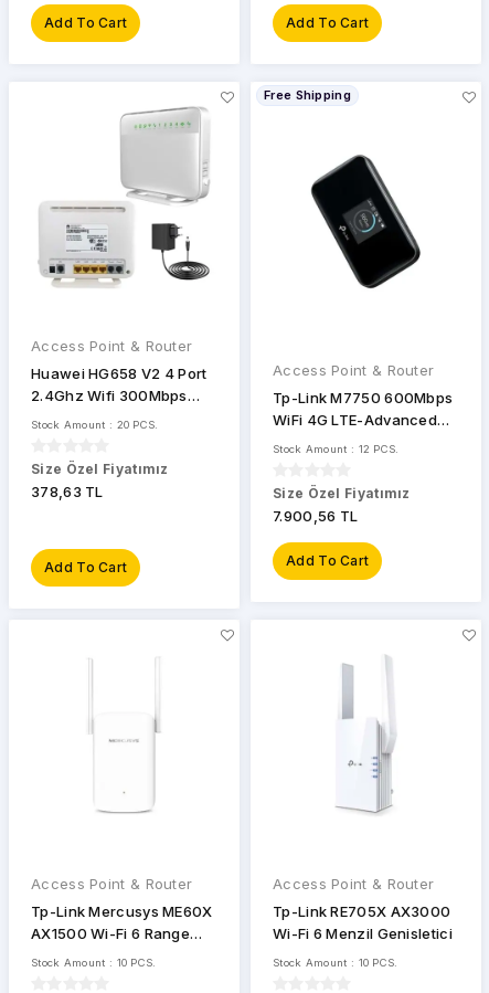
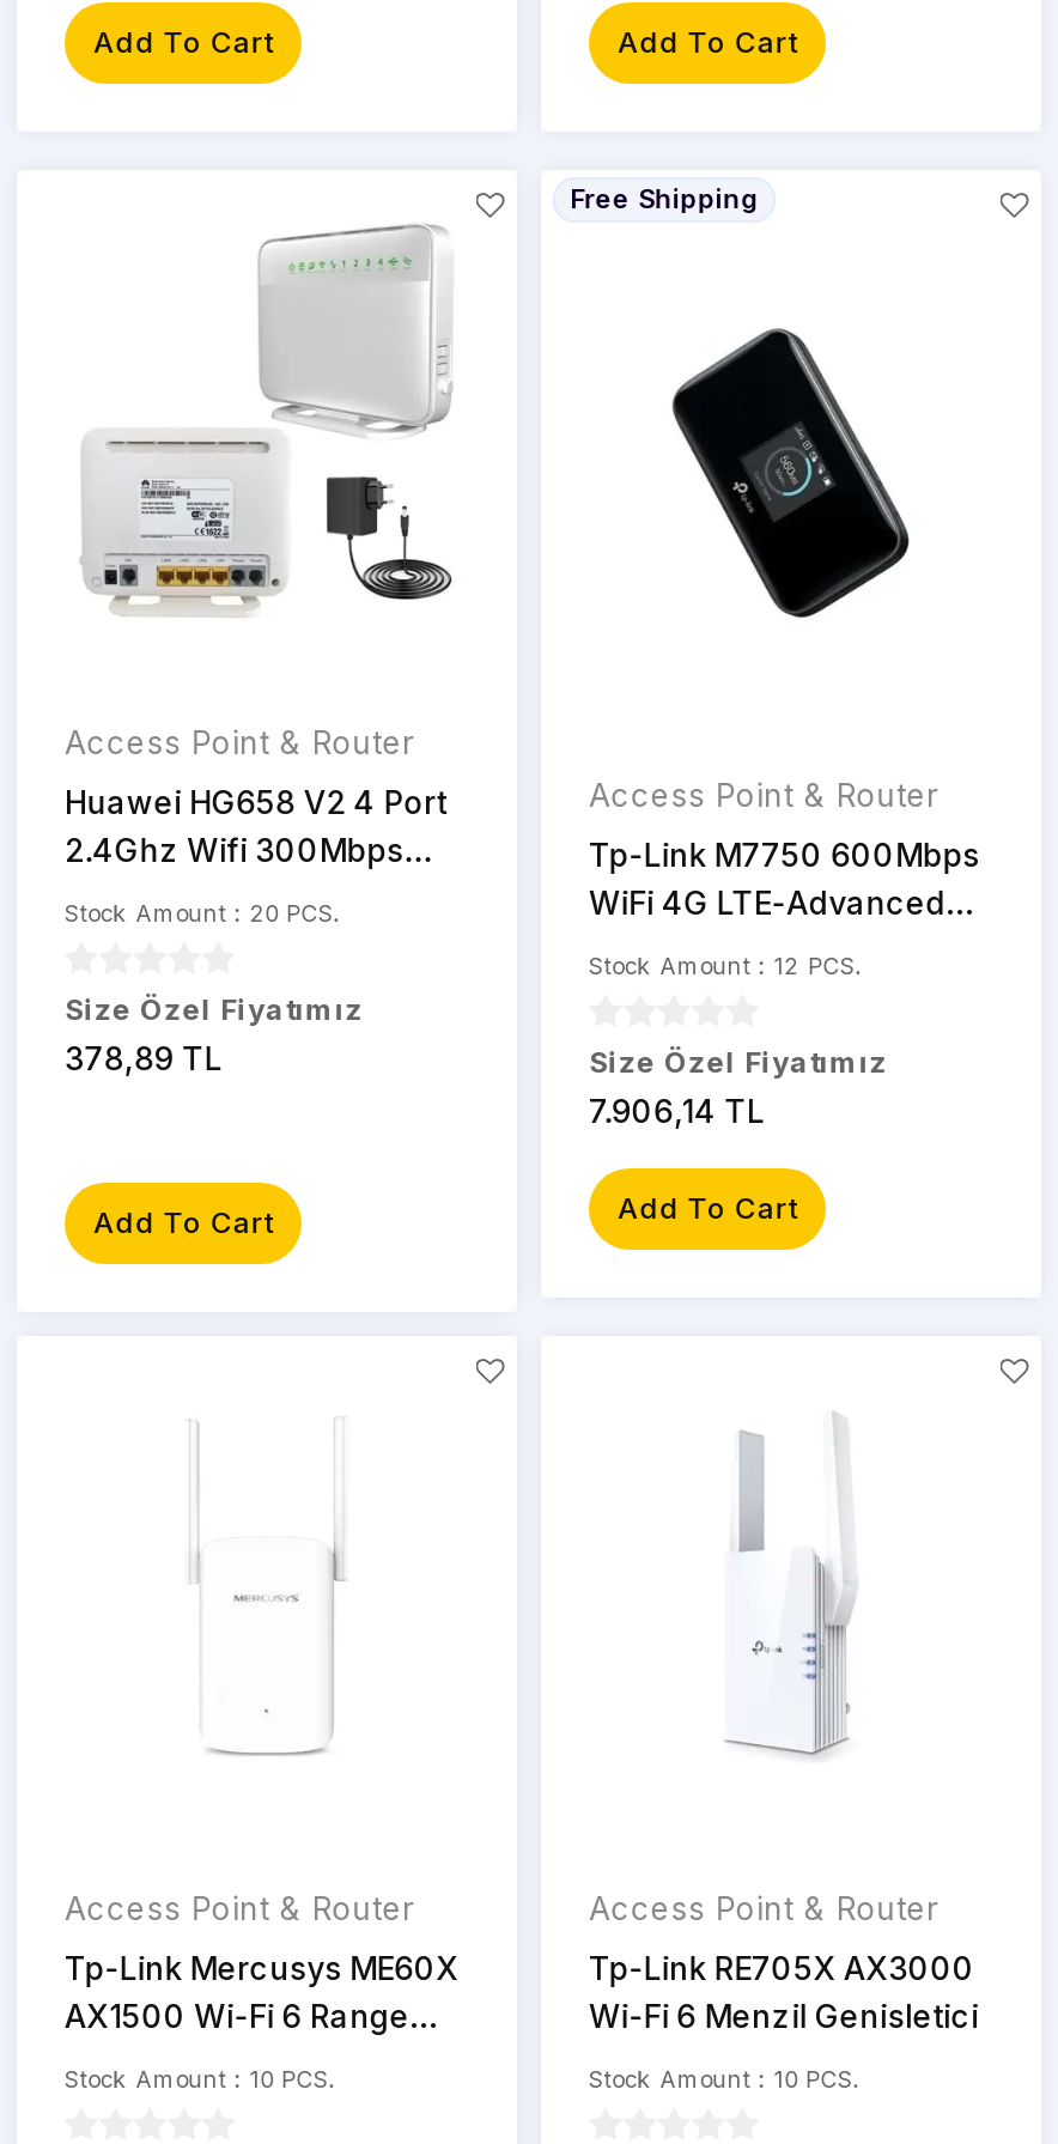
- 378,63 TL
+ 378,89 TL

- 7.900,56 TL
+ 7.906,14 TL
